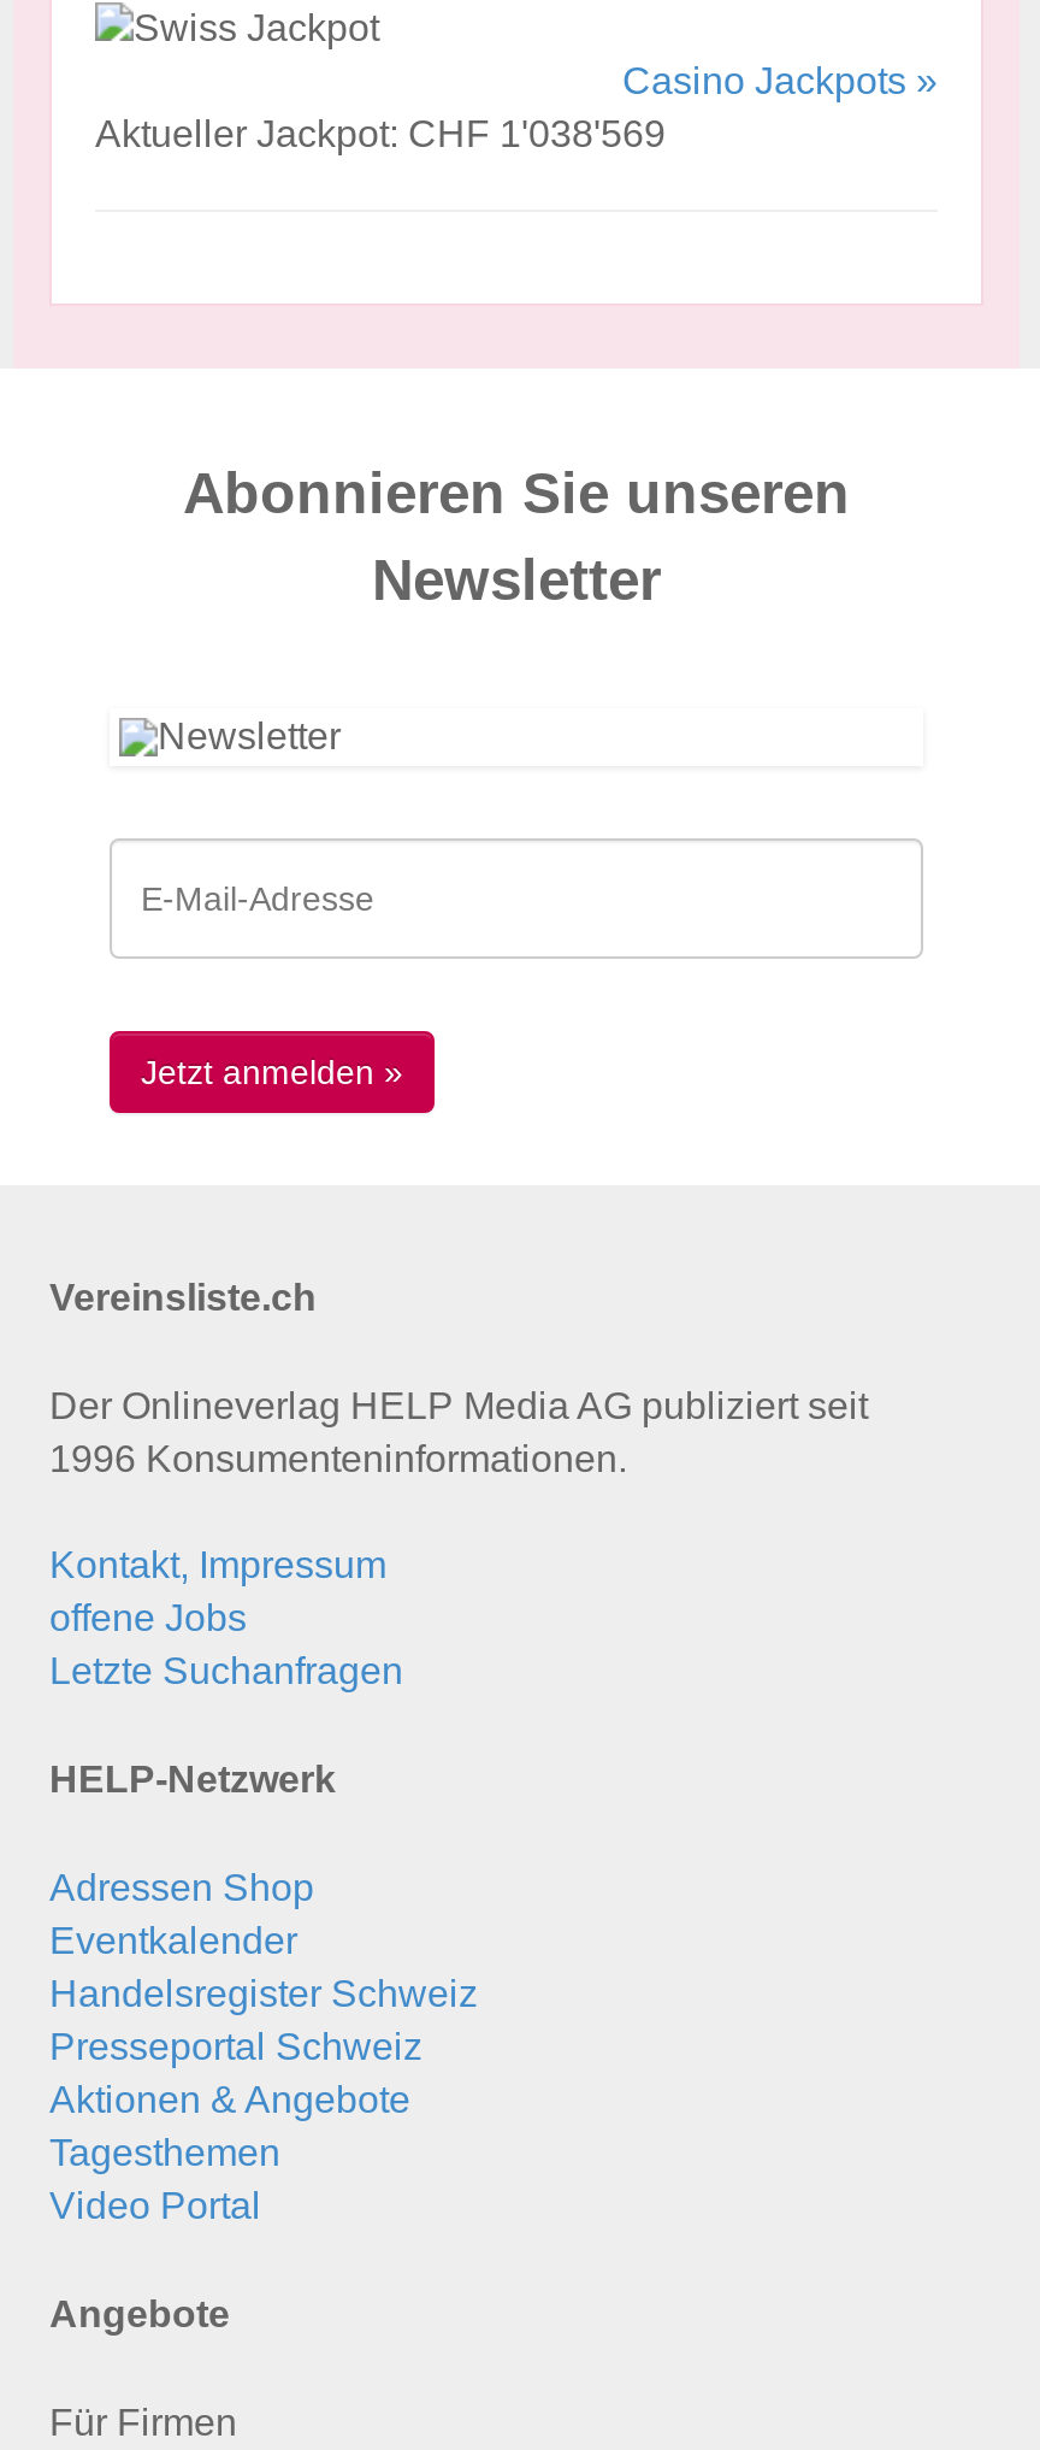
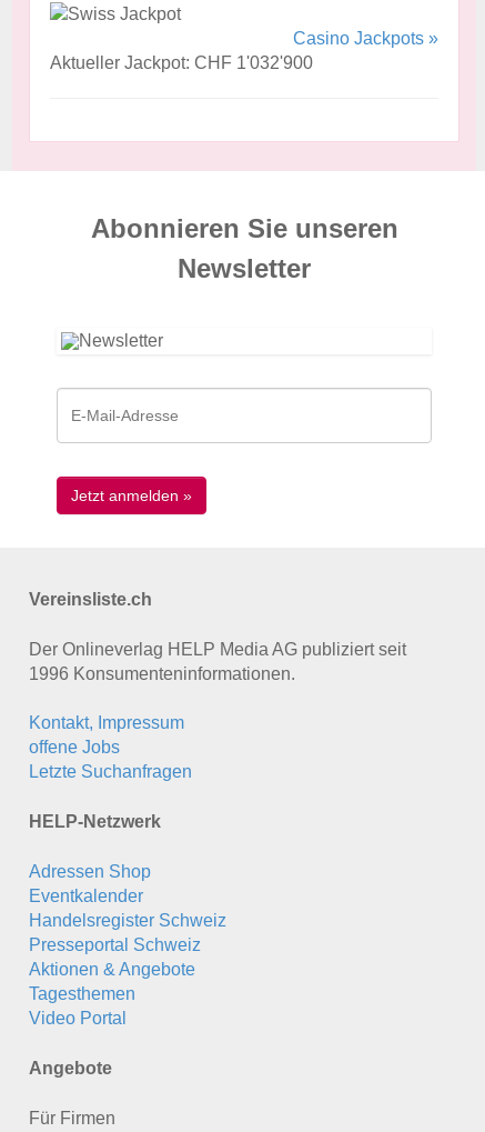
- Aktueller Jackpot: CHF 1'038'569
+ Aktueller Jackpot: CHF 1'032'900
